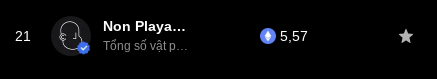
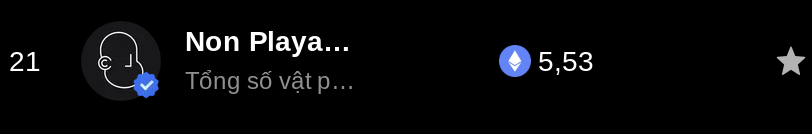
- 5,57
+ 5,53
